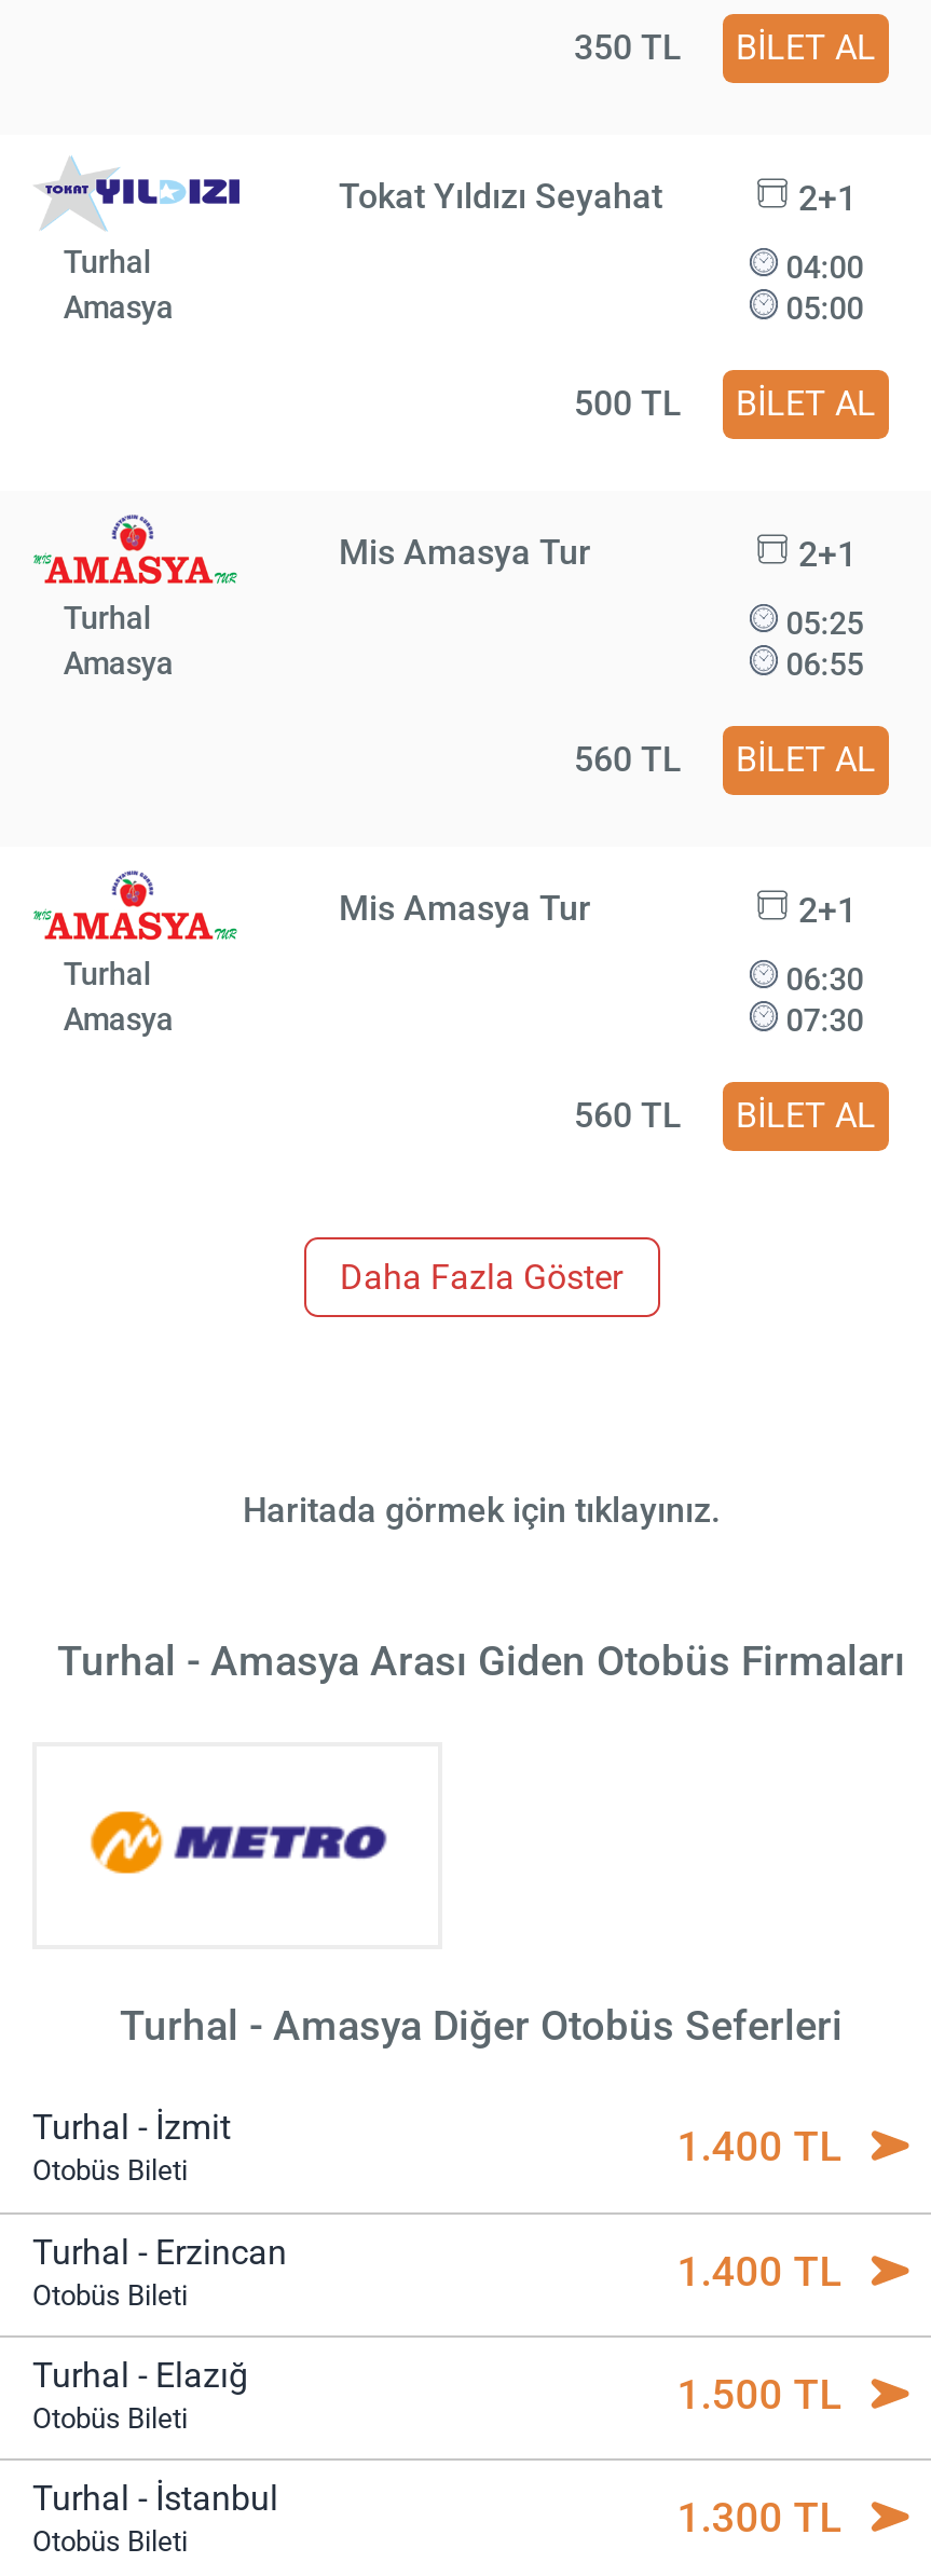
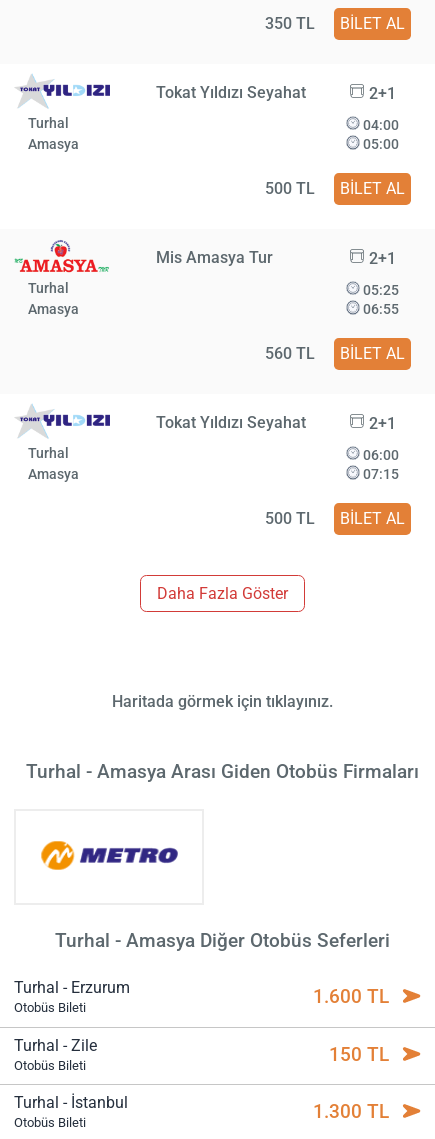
- [image]
+ [image]

- Mis Amasya Tur
+ Tokat Yıldızı Seyahat

- 06:30
+ 06:00

- 07:30
+ 07:15

- 560 TL BİLET AL
+ 500 TL BİLET AL

- Turhal - İzmit
+ Turhal - Erzurum

- 1.400 TL
+ 1.600 TL

- Turhal - Erzincan
+ Turhal - Zile

- 1.400 TL
- Turhal - Elazığ
- Otobüs Bileti
- 1.500 TL
+ 150 TL
